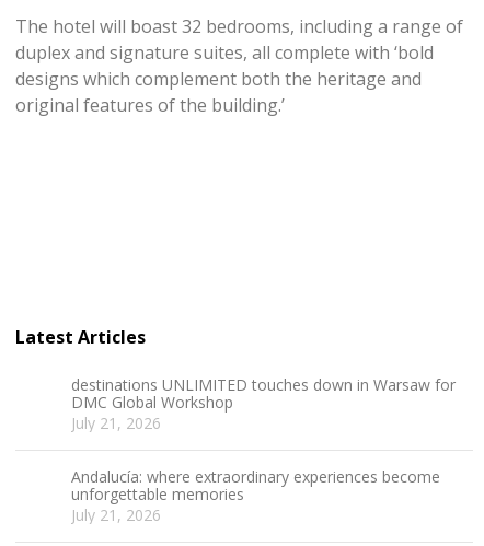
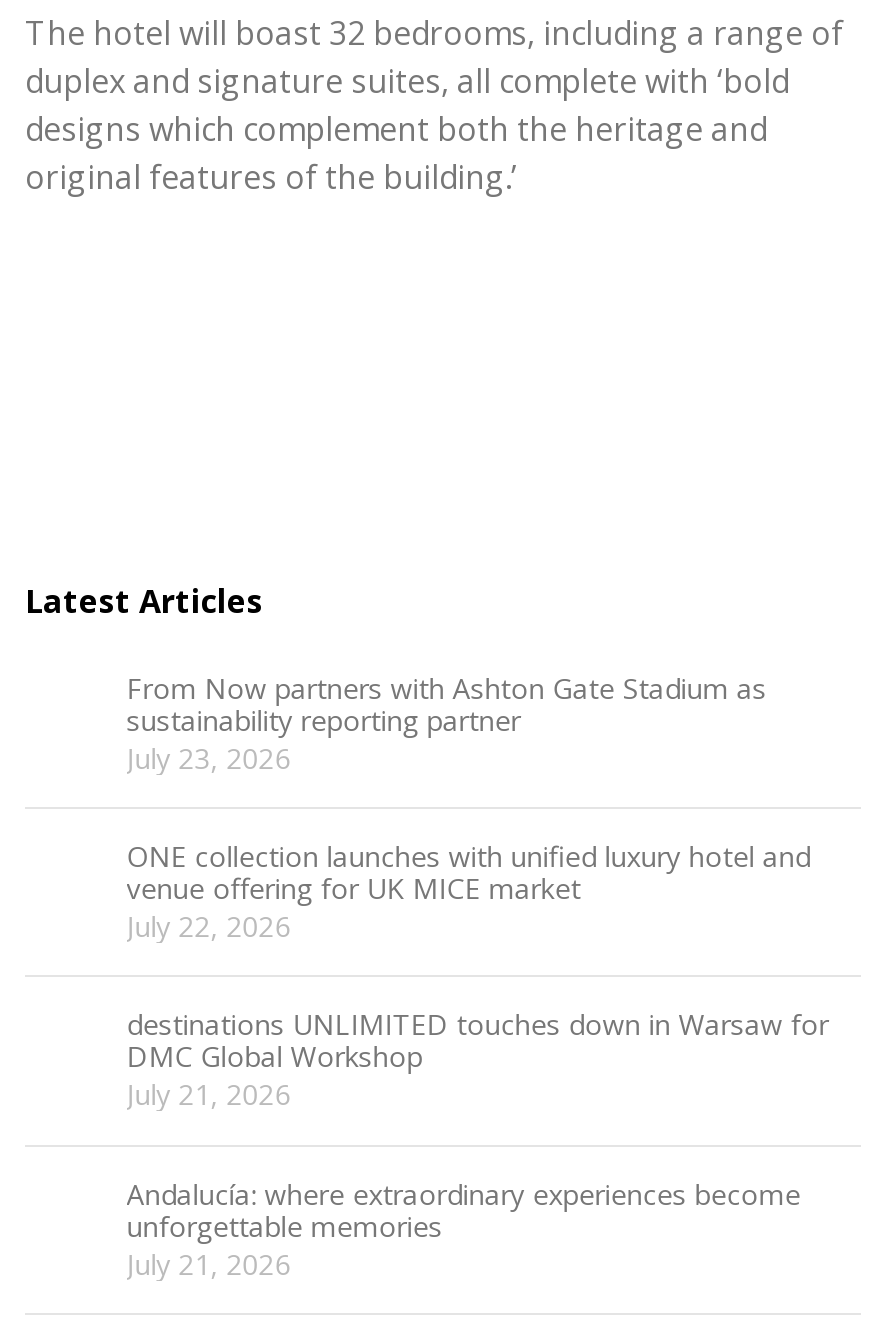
+ From Now partners with Ashton Gate Stadium as
+ sustainability reporting partner
+ July 23, 2026
+ ONE collection launches with unified luxury hotel and
+ venue offering for UK MICE market
+ July 22, 2026
